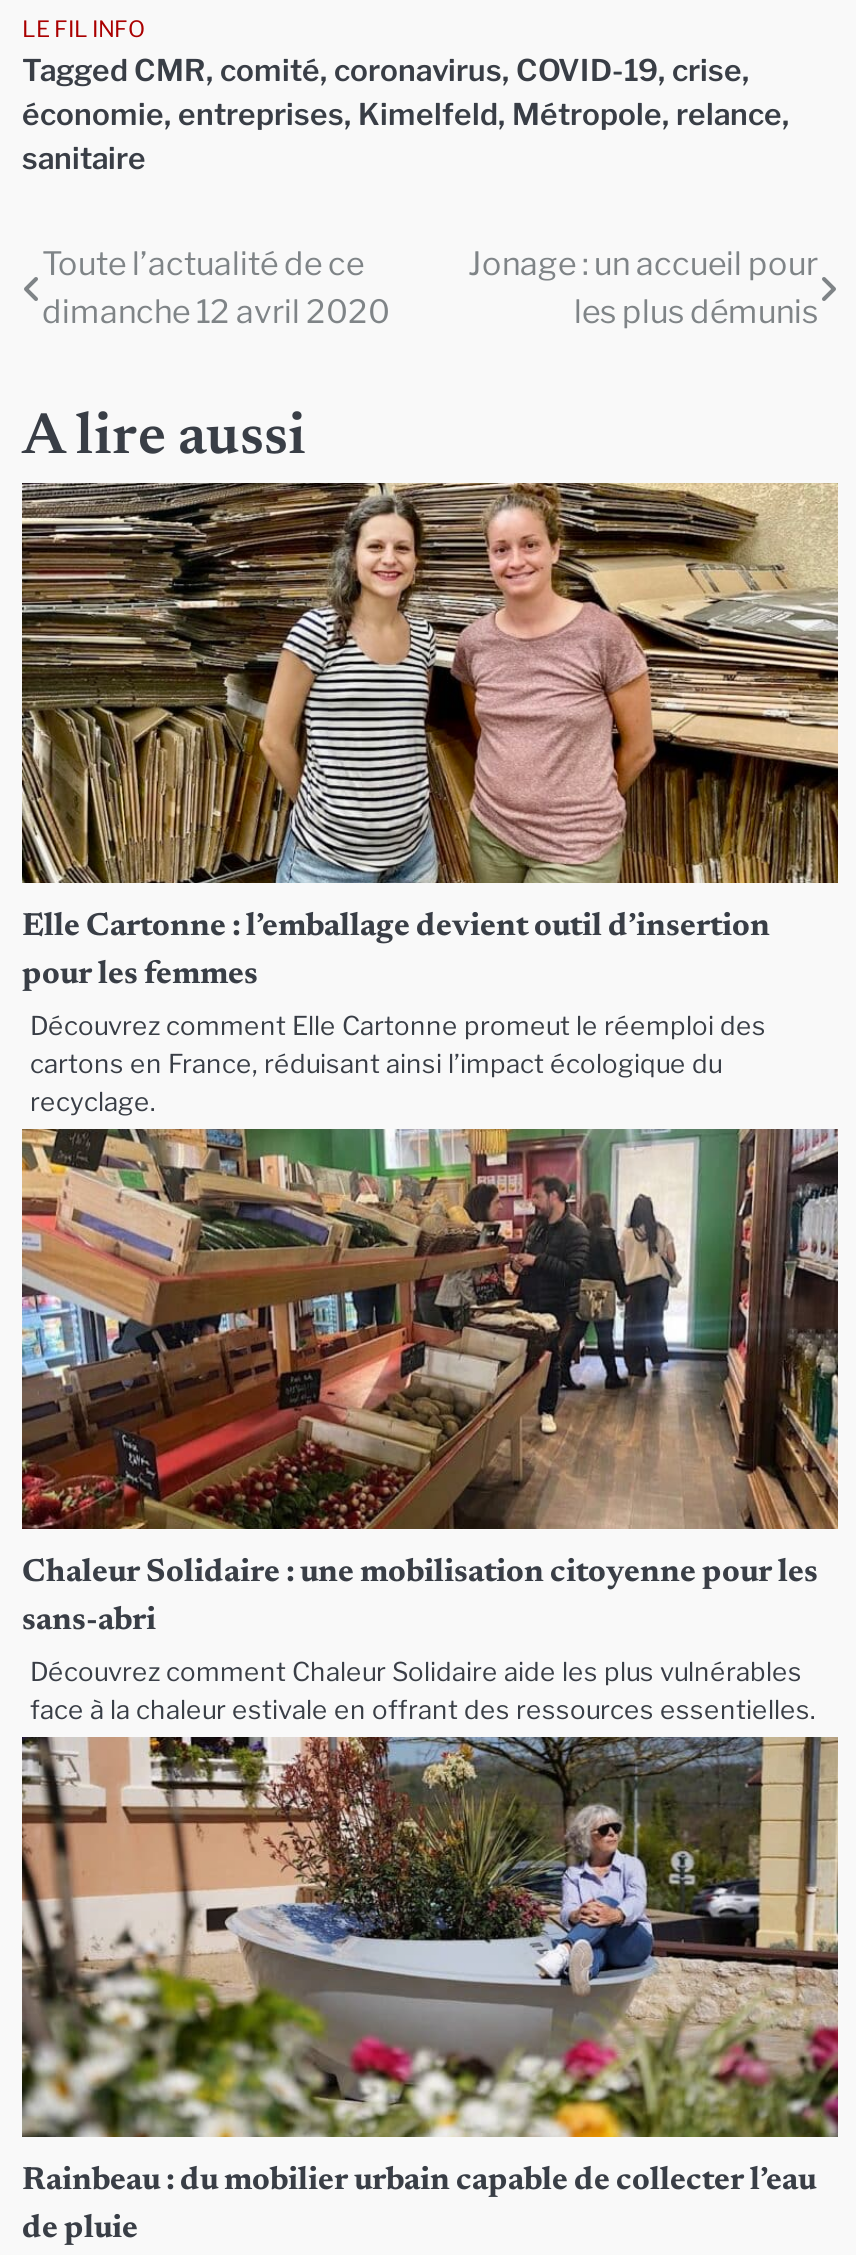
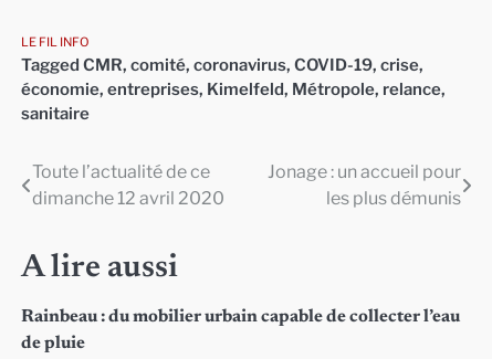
- [image]
- Elle Cartonne : l’emballage devient outil d’insertion
- pour les femmes
- Découvrez comment Elle Cartonne promeut le réemploi des
- cartons en France, réduisant ainsi l’impact écologique du
- recyclage.

- [image]
- Chaleur Solidaire : une mobilisation citoyenne pour les
- sans-abri
- Découvrez comment Chaleur Solidaire aide les plus vulnérables
- face à la chaleur estivale en offrant des ressources essentielles.

- [image]
